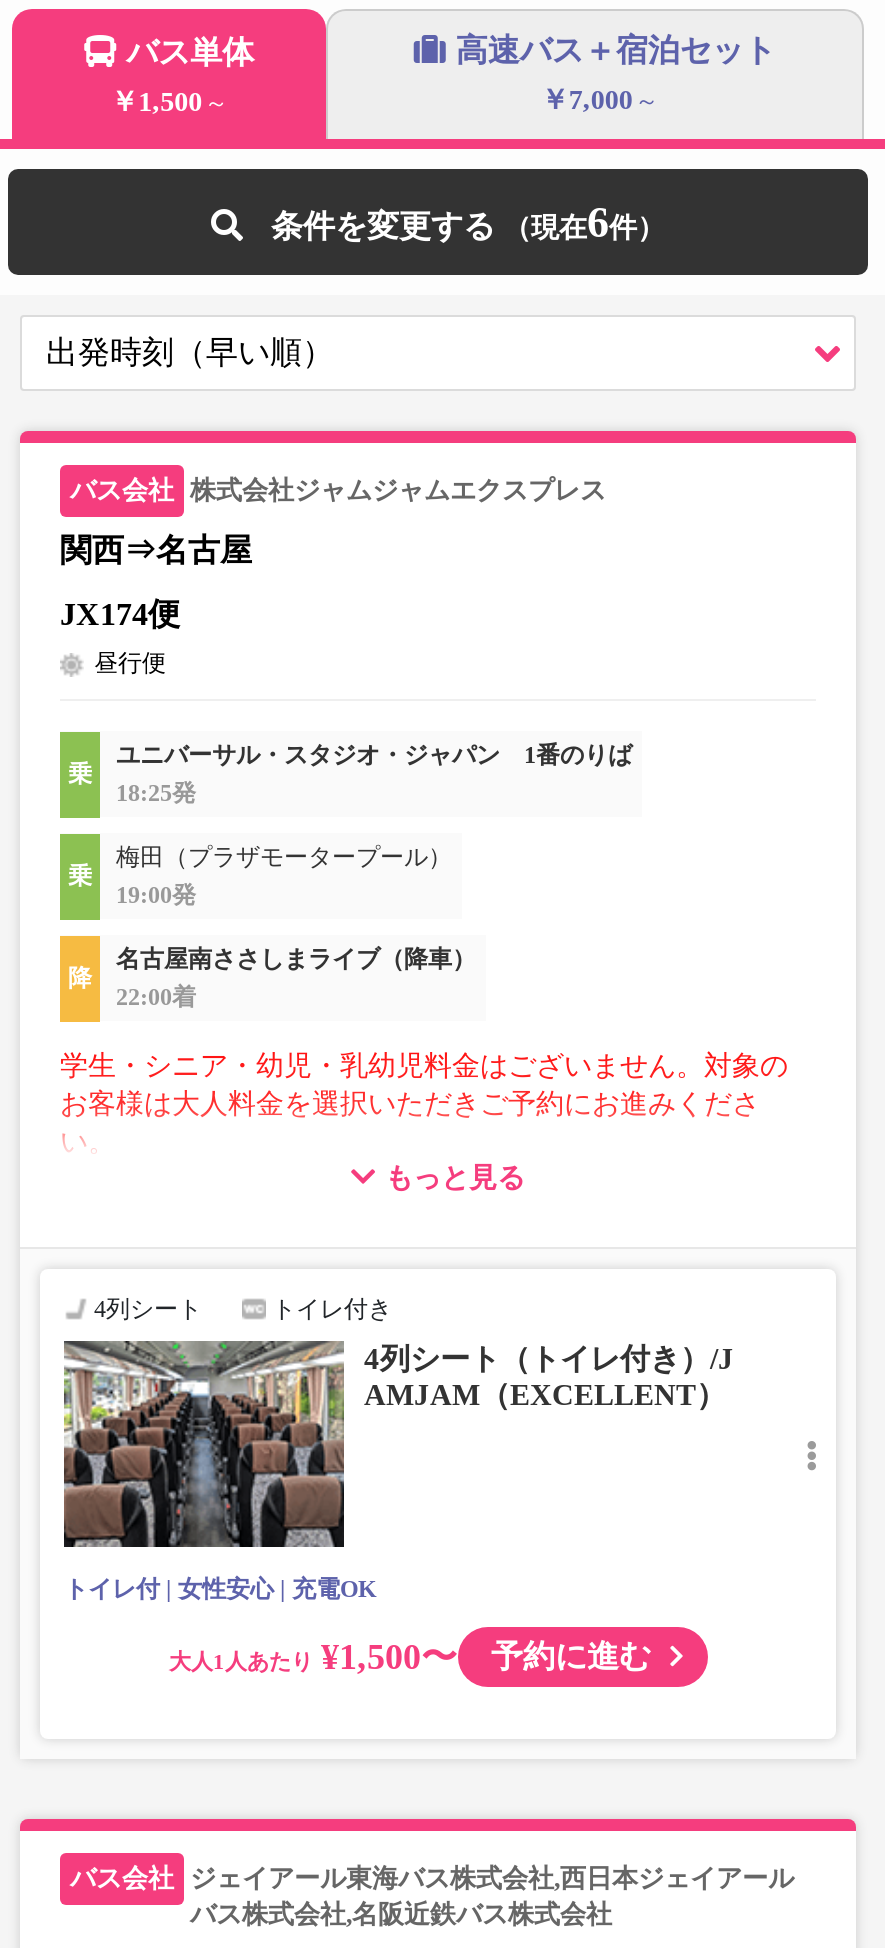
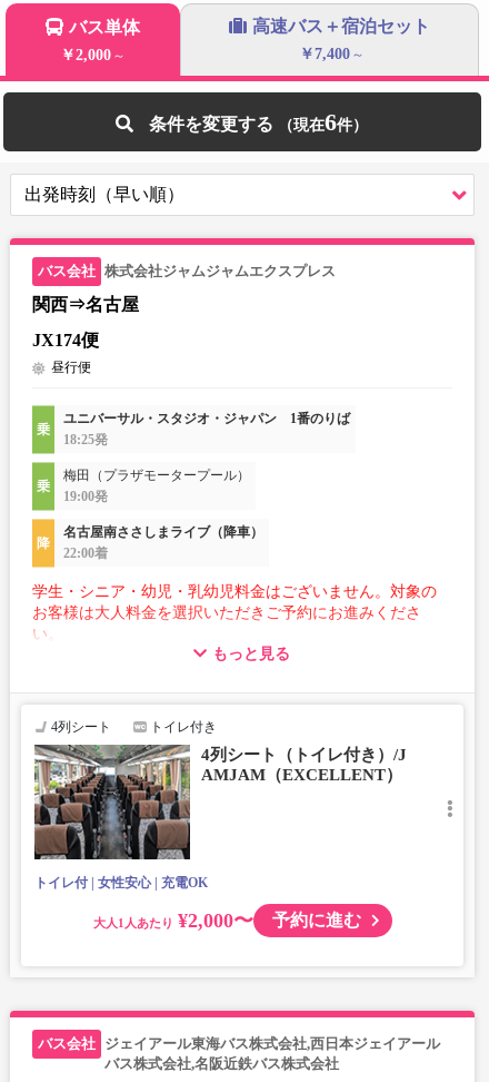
- ￥1,500～
+ ￥2,000～

- ￥7,000～
+ ￥7,400～

- ¥1,500〜 予約に進む
+ ¥2,000〜 予約に進む
